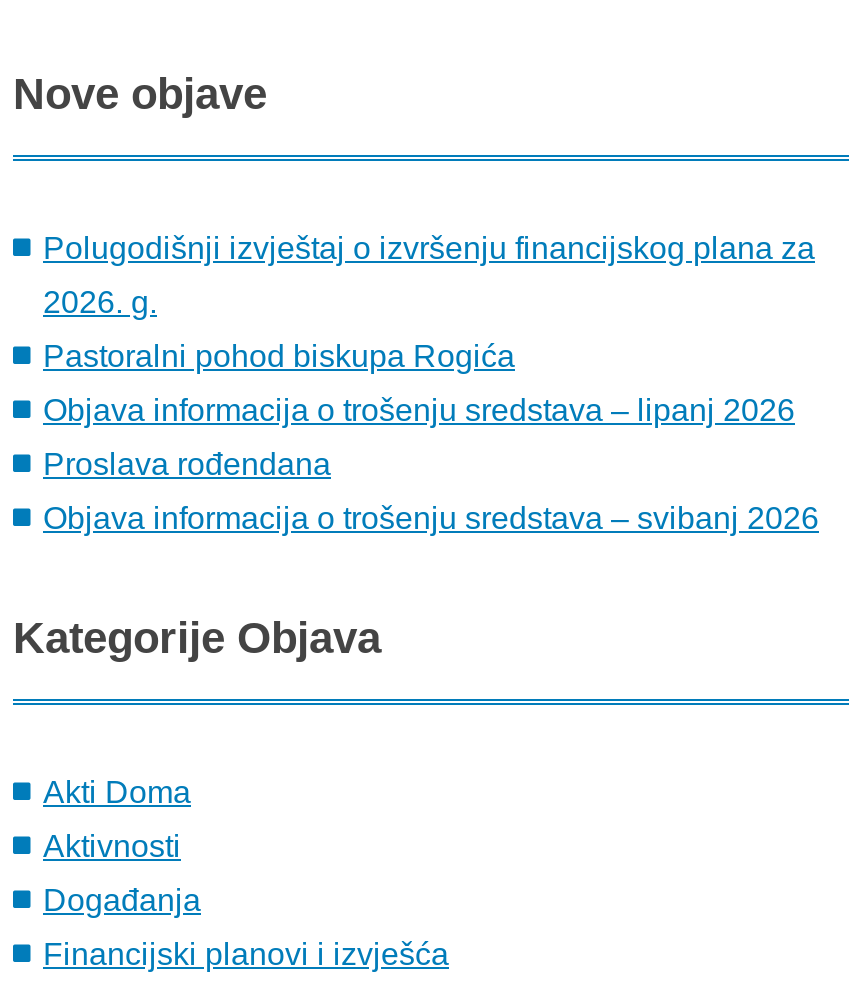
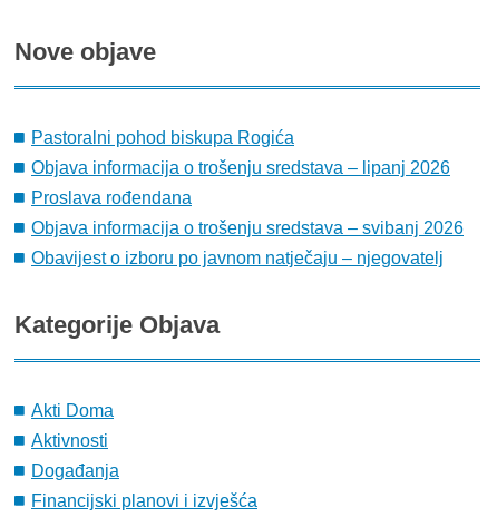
- Polugodišnji izvještaj o izvršenju financijskog plana za
- 2026. g.

moved up: Pastoralni pohod biskupa Rogića | Objava informacija o trošenju sredstava – lipanj 2026 | Proslava rođendana | Objava informacija o trošenju sredstava – svibanj 2026

+ Obavijest o izboru po javnom natječaju – njegovatelj
